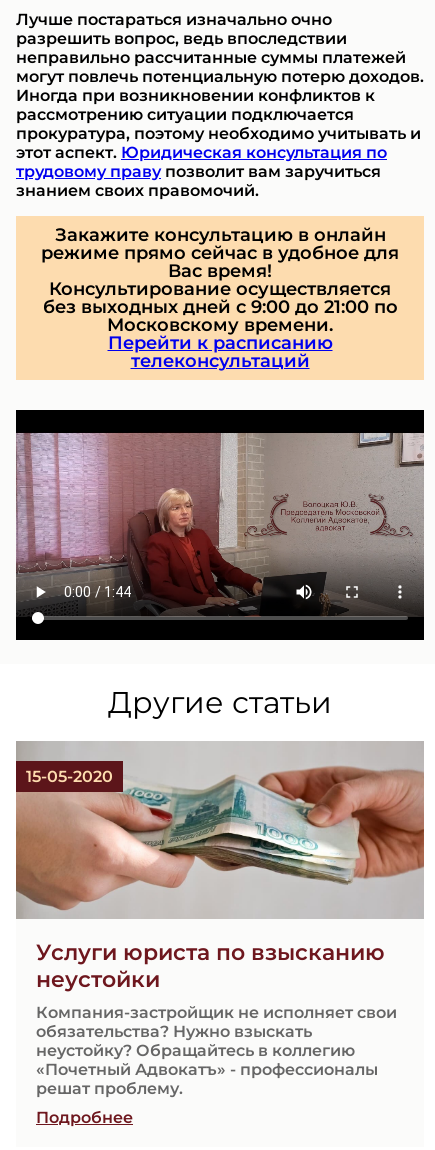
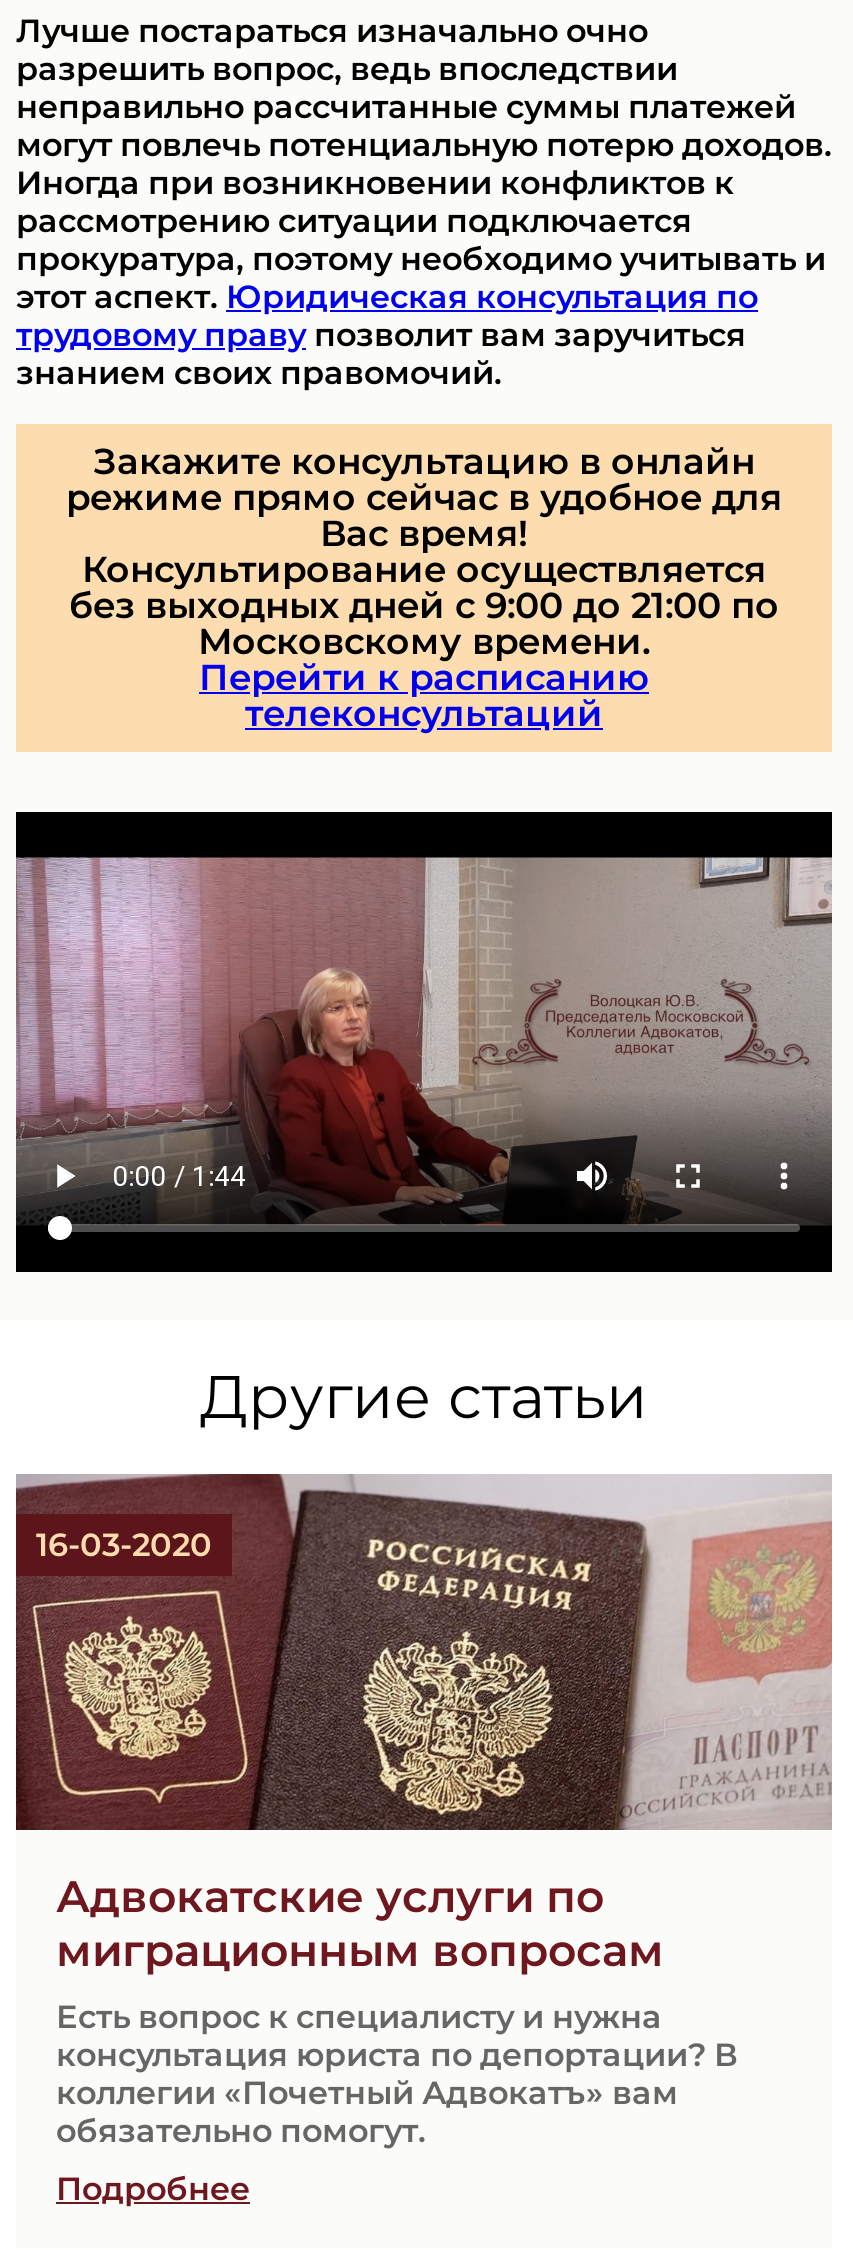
- [image]
- 15-05-2020
+ [image]
+ 16-03-2020

- Услуги юриста по взысканию
- неустойки
- Компания-застройщик не исполняет свои
- обязательства? Нужно взыскать
- неустойку? Обращайтесь в коллегию
- «Почетный Адвокатъ» - профессионалы
- решат проблему.
+ Адвокатские услуги по
+ миграционным вопросам
+ Есть вопрос к специалисту и нужна
+ консультация юриста по депортации? В
+ коллегии «Почетный Адвокатъ» вам
+ обязательно помогут.
